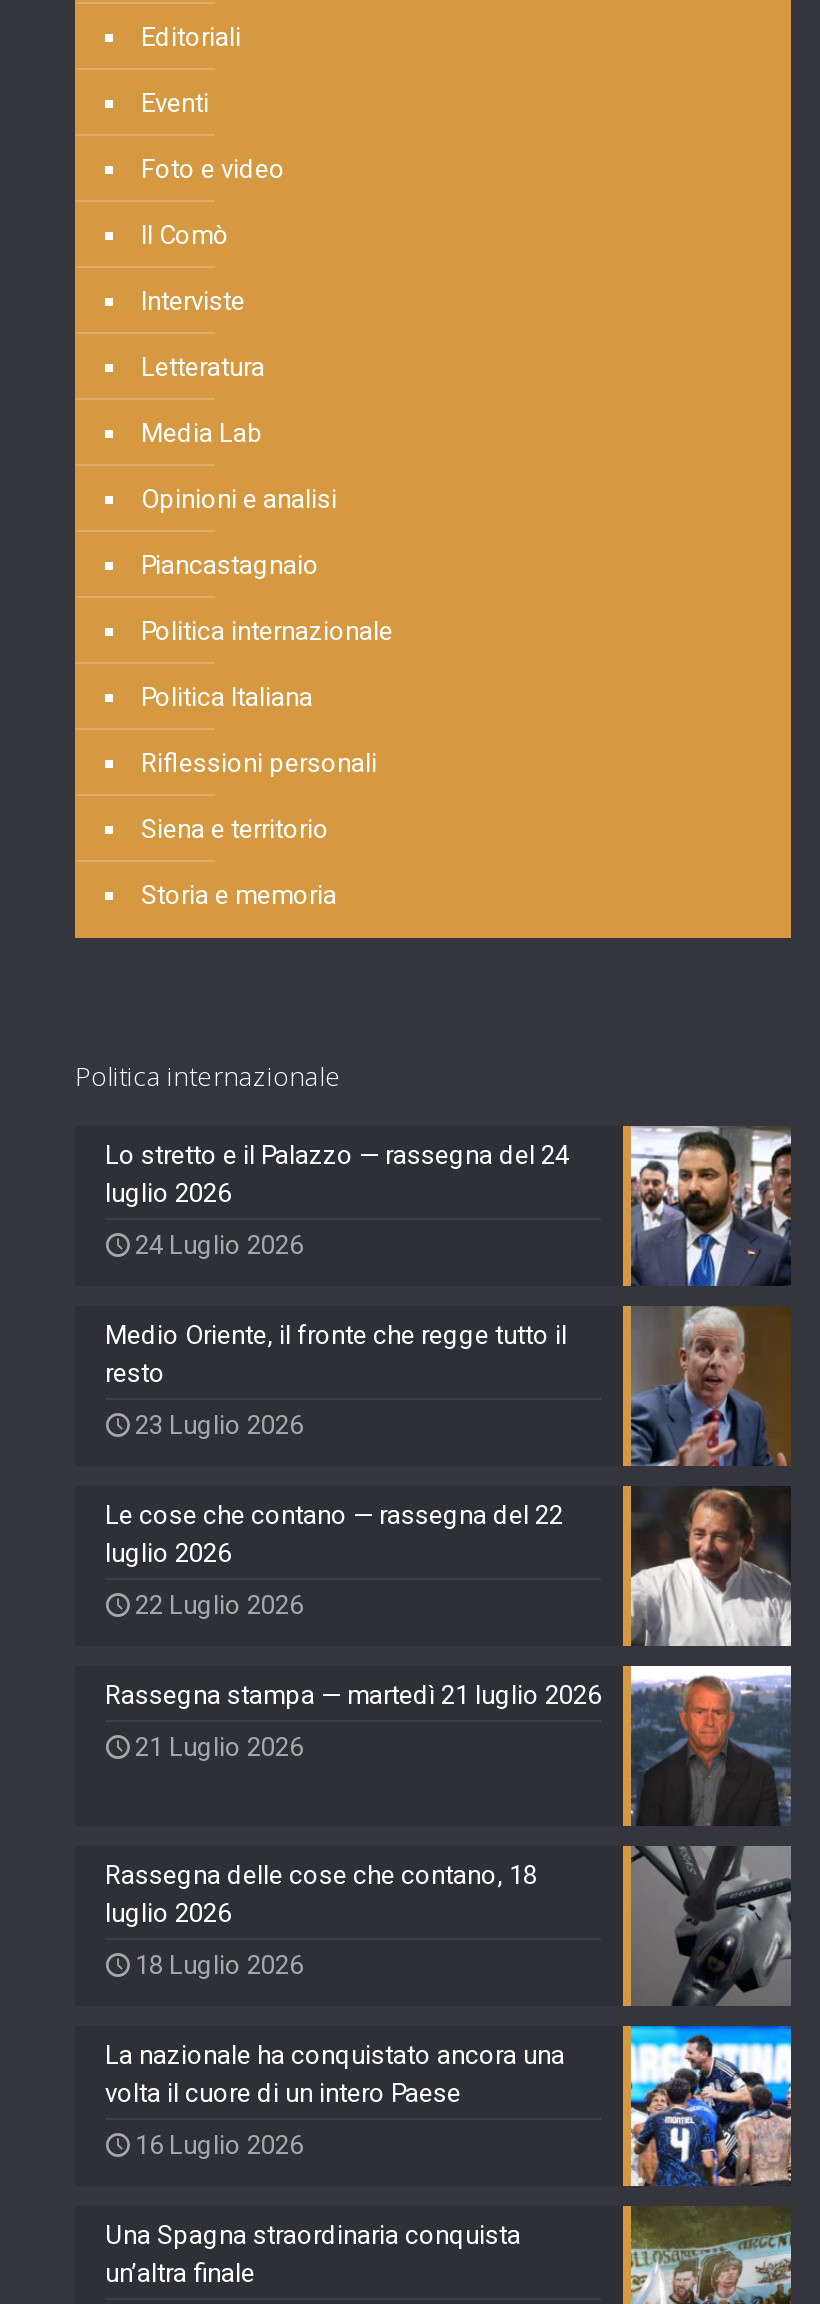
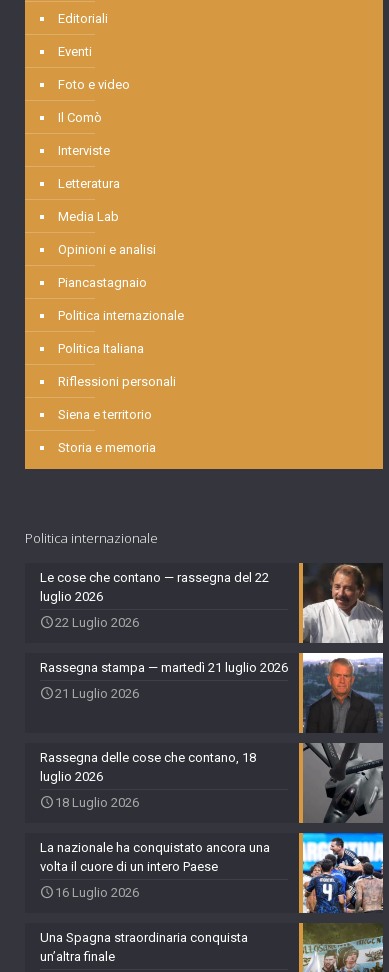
- [image]
- Lo stretto e il Palazzo — rassegna del 24
- luglio 2026
- 24 Luglio 2026
- Medio Oriente, il fronte che regge tutto il
- resto
- 23 Luglio 2026

- [image]
